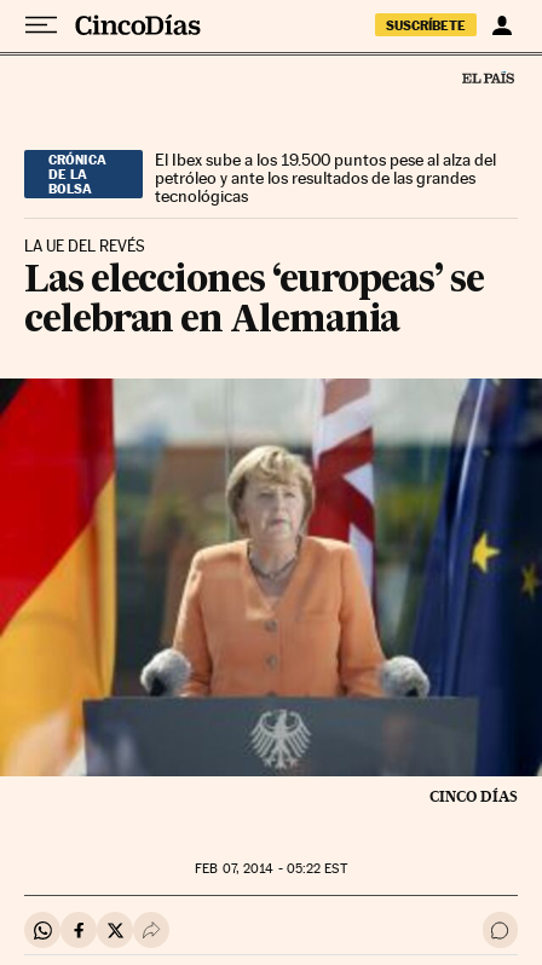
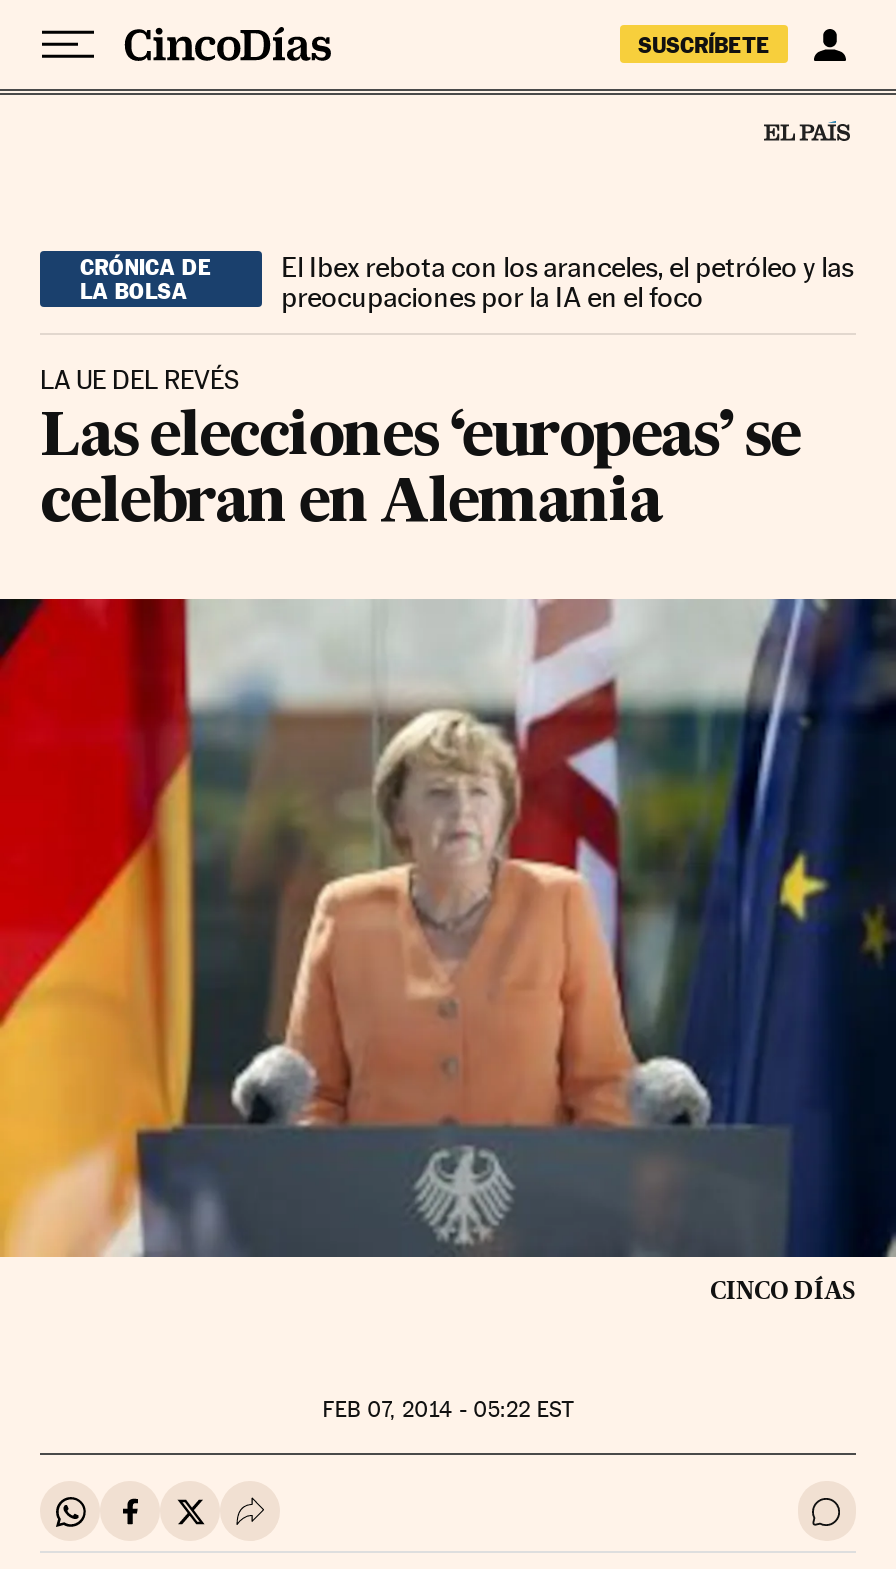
- El Ibex sube a los 19.500 puntos pese al alza del
- petróleo y ante los resultados de las grandes
- tecnológicas
+ El Ibex rebota con los aranceles, el petróleo y las
+ preocupaciones por la IA en el foco
